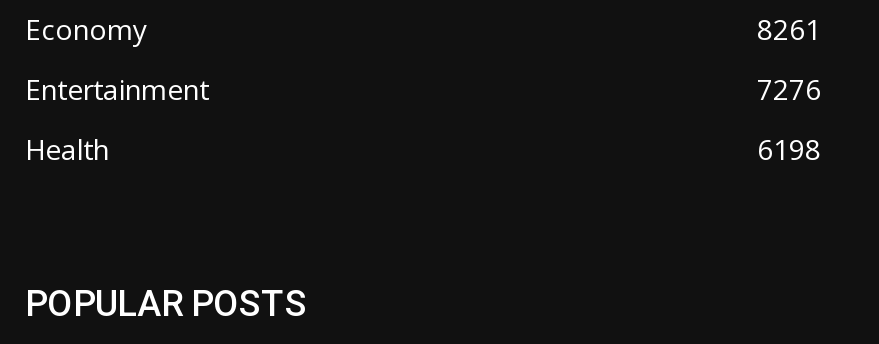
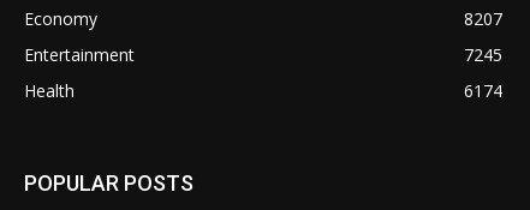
- 8261
+ 8207

- 7276
+ 7245

- 6198
+ 6174
